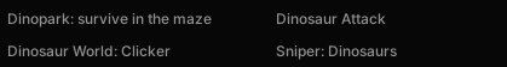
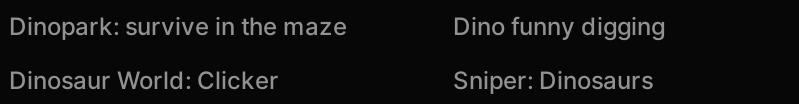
- Dinosaur Attack
+ Dino funny digging
